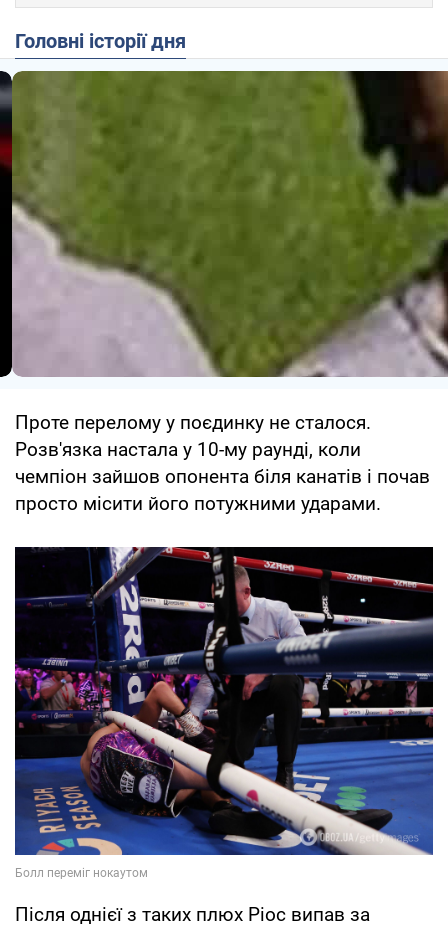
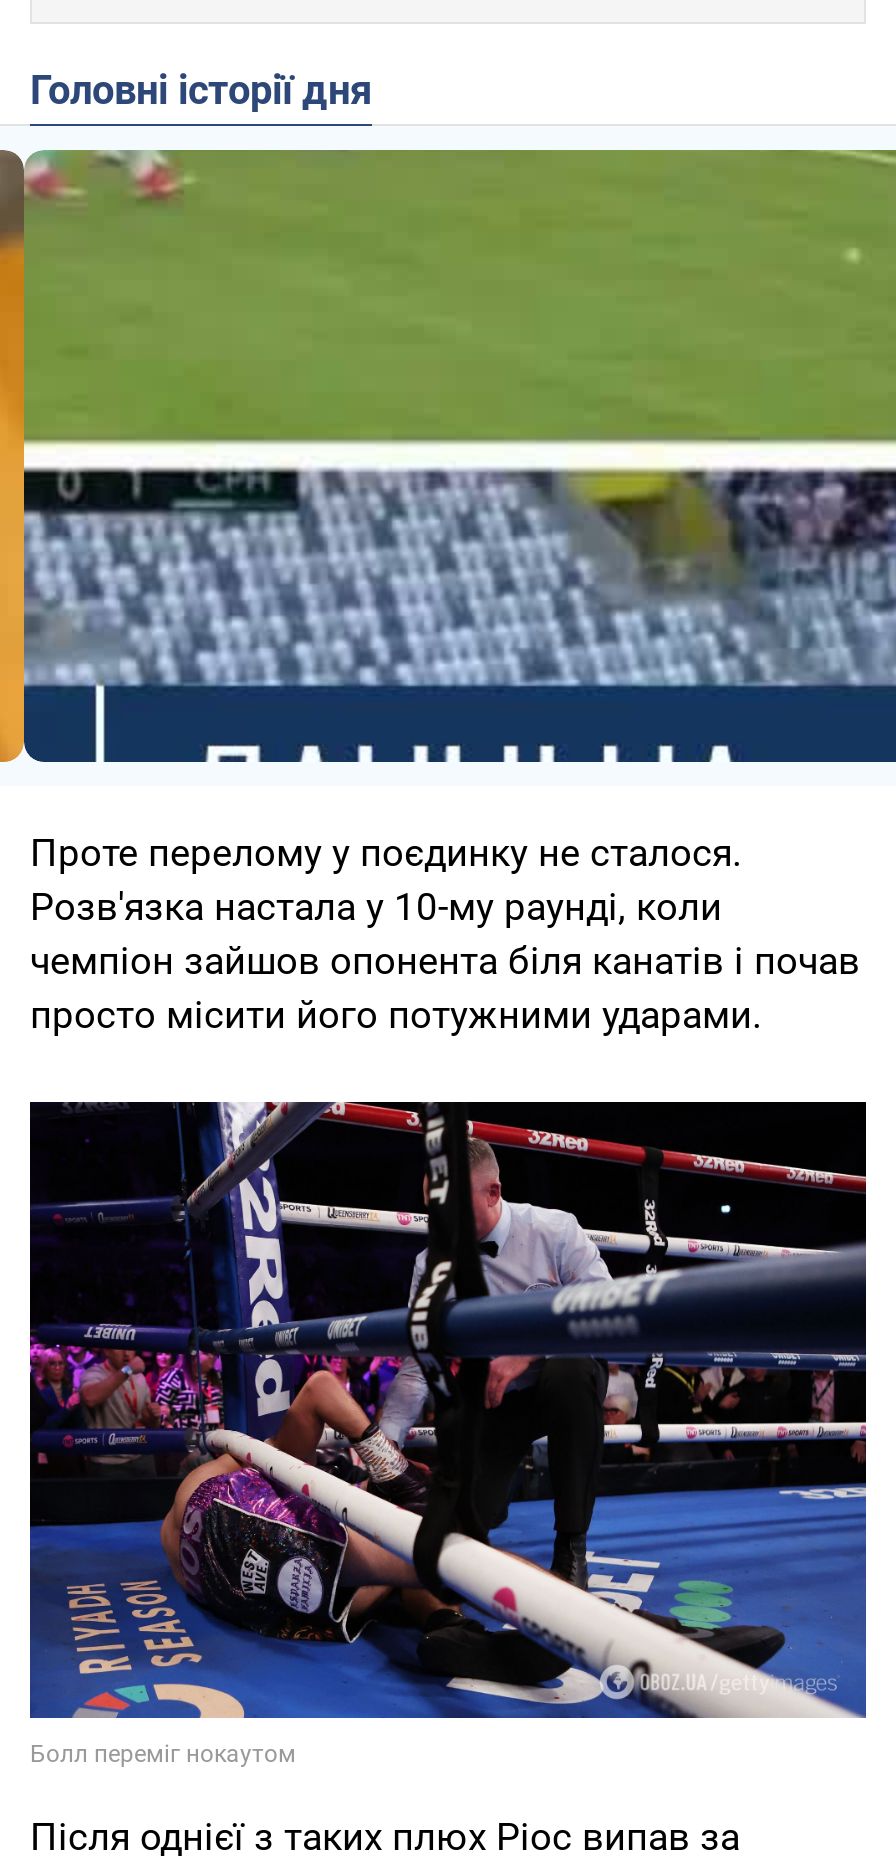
- [image]
+ [image]
